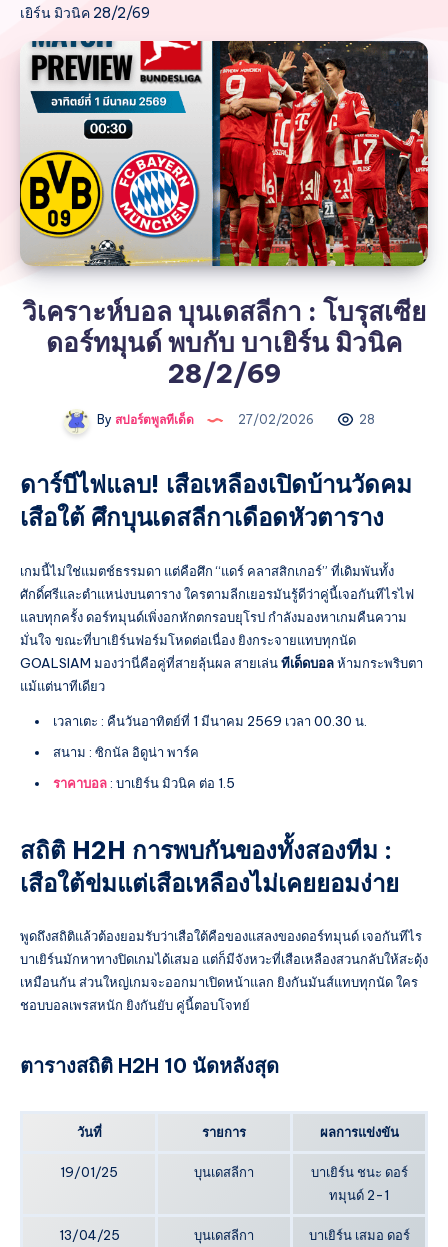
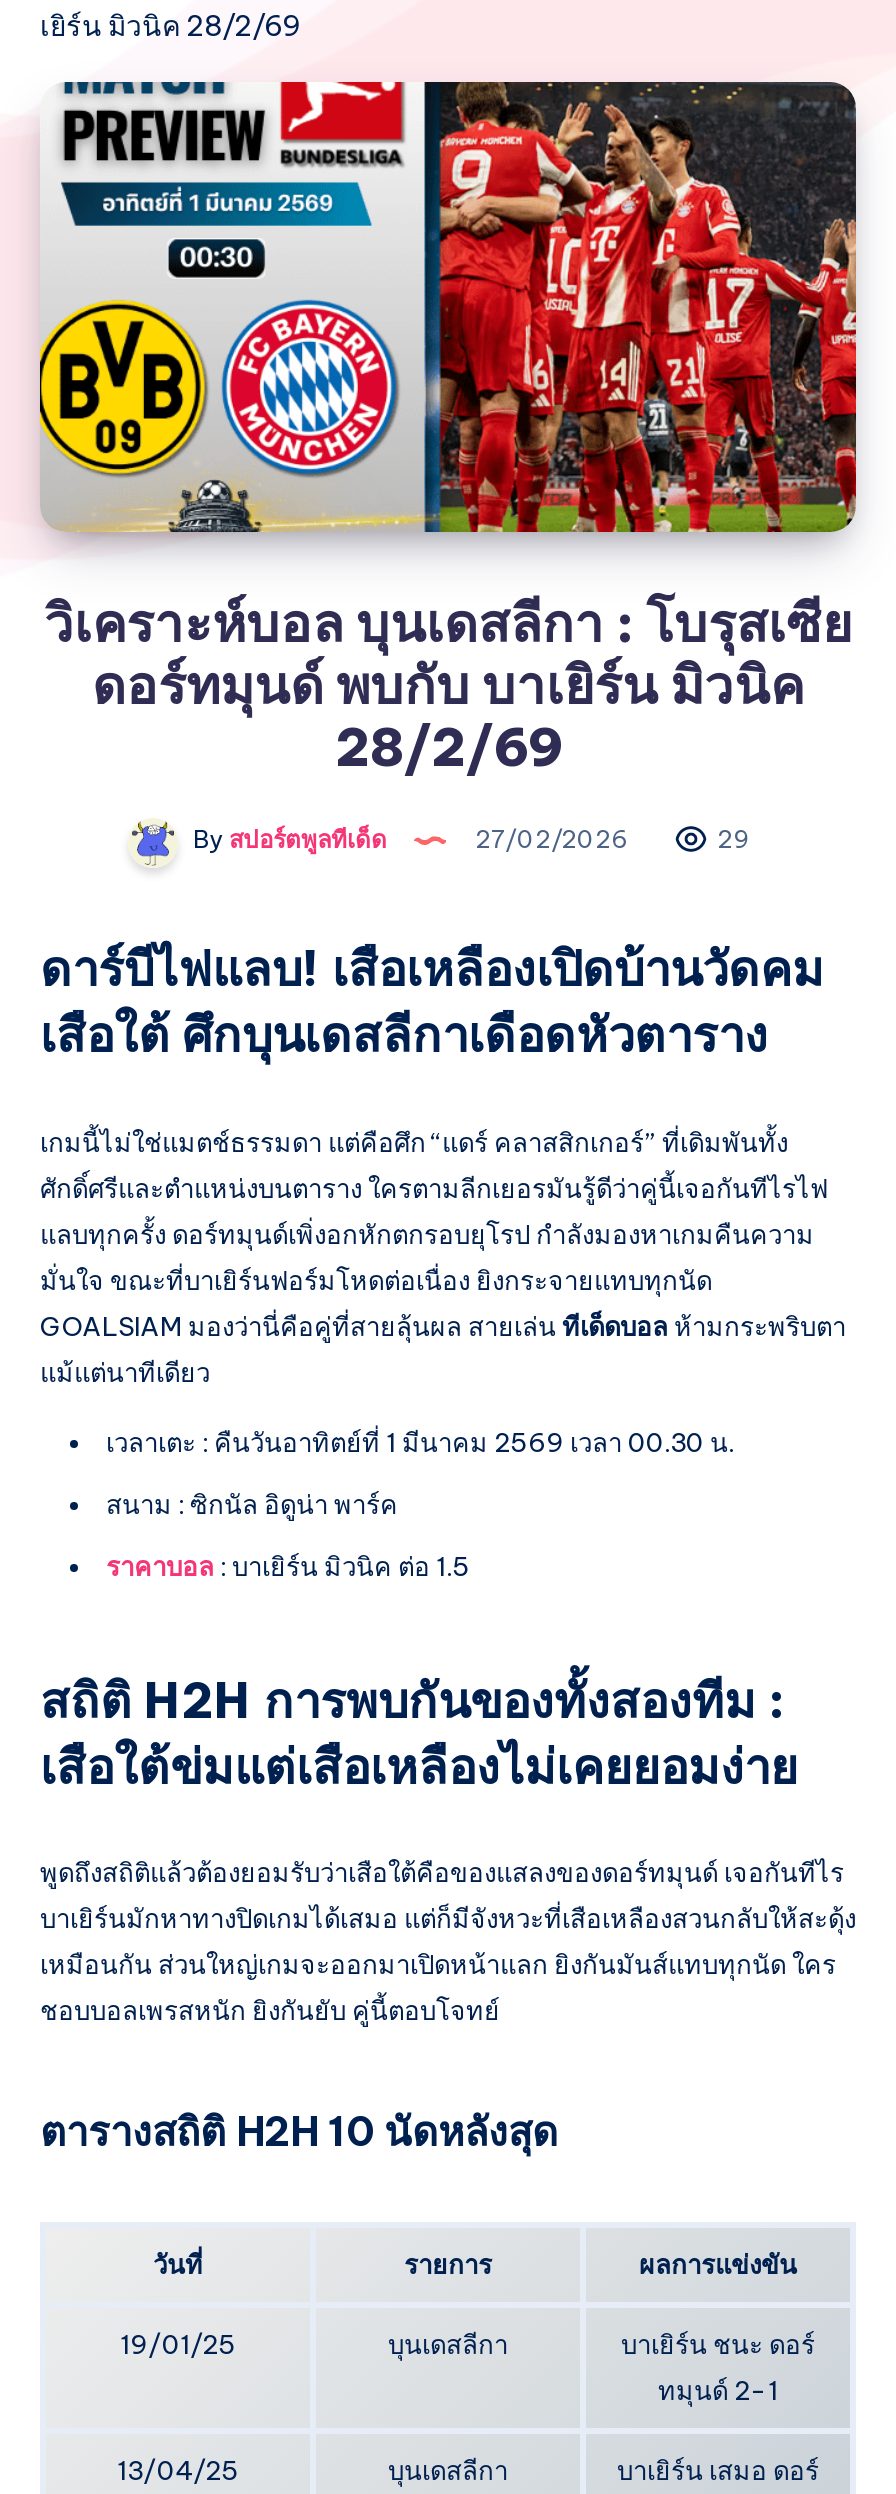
- 28
+ 29
